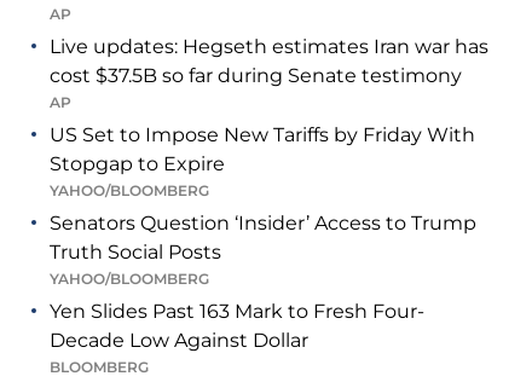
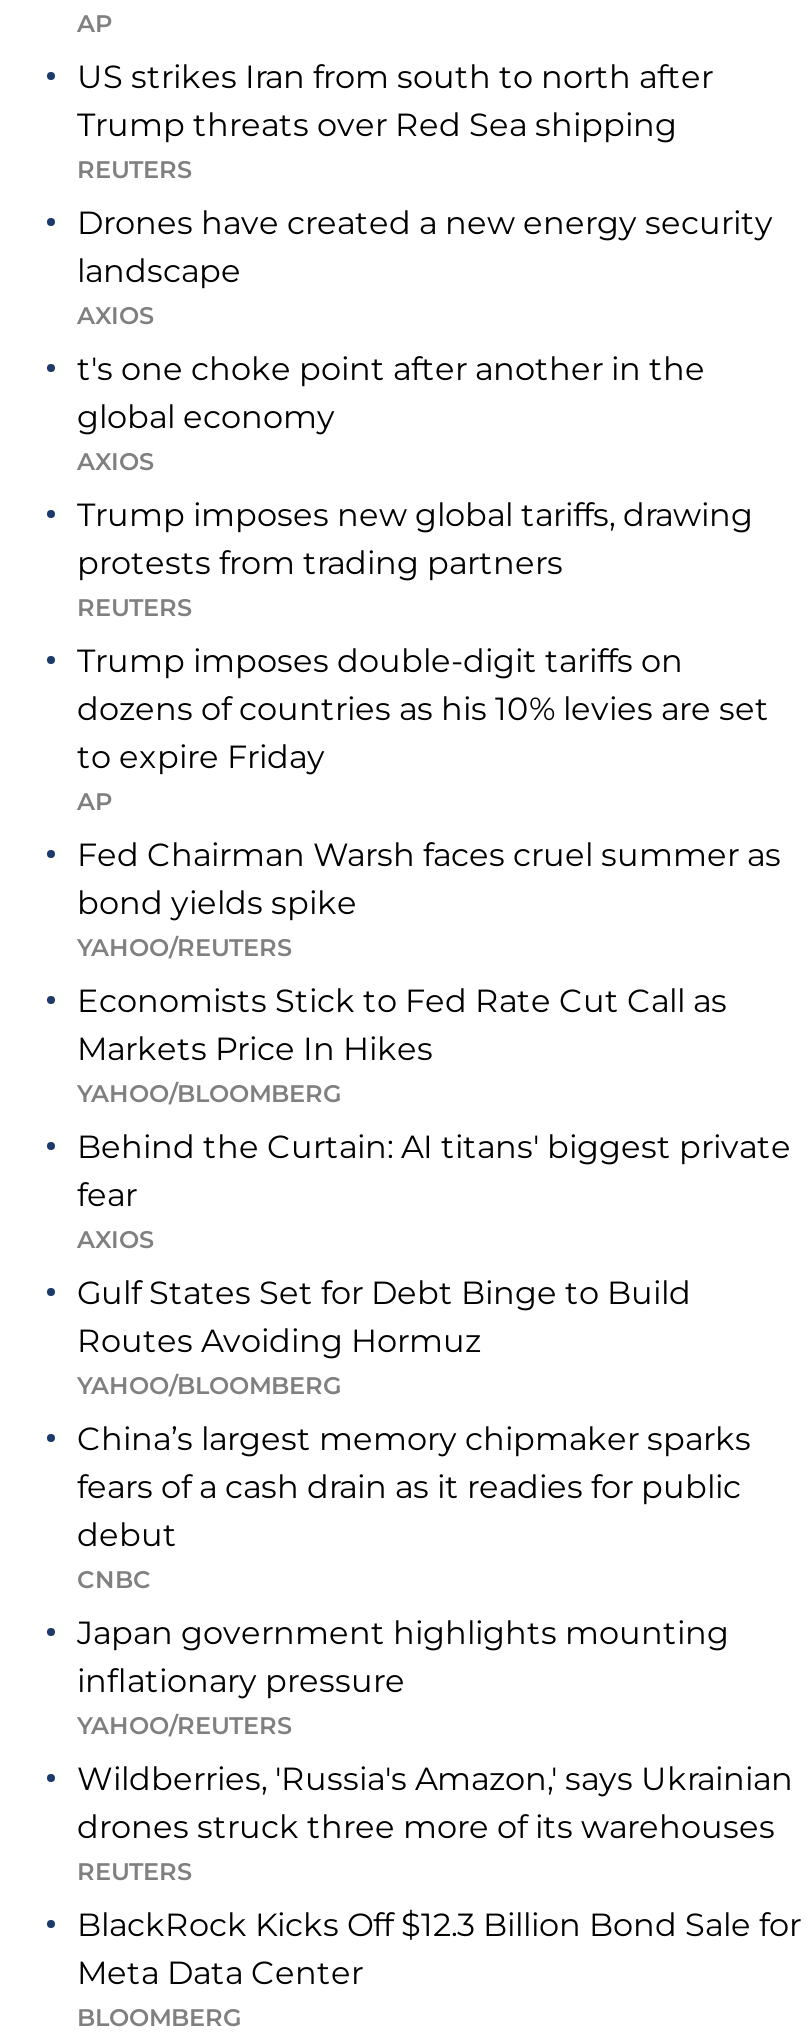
- Live updates: Hegseth estimates Iran war has
- cost $37.5B so far during Senate testimony
+ US strikes Iran from south to north after
+ Trump threats over Red Sea shipping
+ REUTERS
+ Drones have created a new energy security
+ landscape
+ AXIOS
+ t's one choke point after another in the
+ global economy
+ AXIOS
+ Trump imposes new global tariffs, drawing
+ protests from trading partners
+ REUTERS
+ Trump imposes double-digit tariffs on
+ dozens of countries as his 10% levies are set
+ to expire Friday

- US Set to Impose New Tariffs by Friday With
- Stopgap to Expire
+ Fed Chairman Warsh faces cruel summer as
+ bond yields spike
+ YAHOO/REUTERS
+ Economists Stick to Fed Rate Cut Call as
+ Markets Price In Hikes

- Senators Question ‘Insider’ Access to Trump
- Truth Social Posts
+ Behind the Curtain: AI titans' biggest private
+ fear
+ AXIOS
+ Gulf States Set for Debt Binge to Build
+ Routes Avoiding Hormuz

- Yen Slides Past 163 Mark to Fresh Four-
- Decade Low Against Dollar
+ China’s largest memory chipmaker sparks
+ fears of a cash drain as it readies for public
+ debut
+ CNBC
+ Japan government highlights mounting
+ inflationary pressure
+ YAHOO/REUTERS
+ Wildberries, 'Russia's Amazon,' says Ukrainian
+ drones struck three more of its warehouses
+ REUTERS
+ BlackRock Kicks Off $12.3 Billion Bond Sale for
+ Meta Data Center
